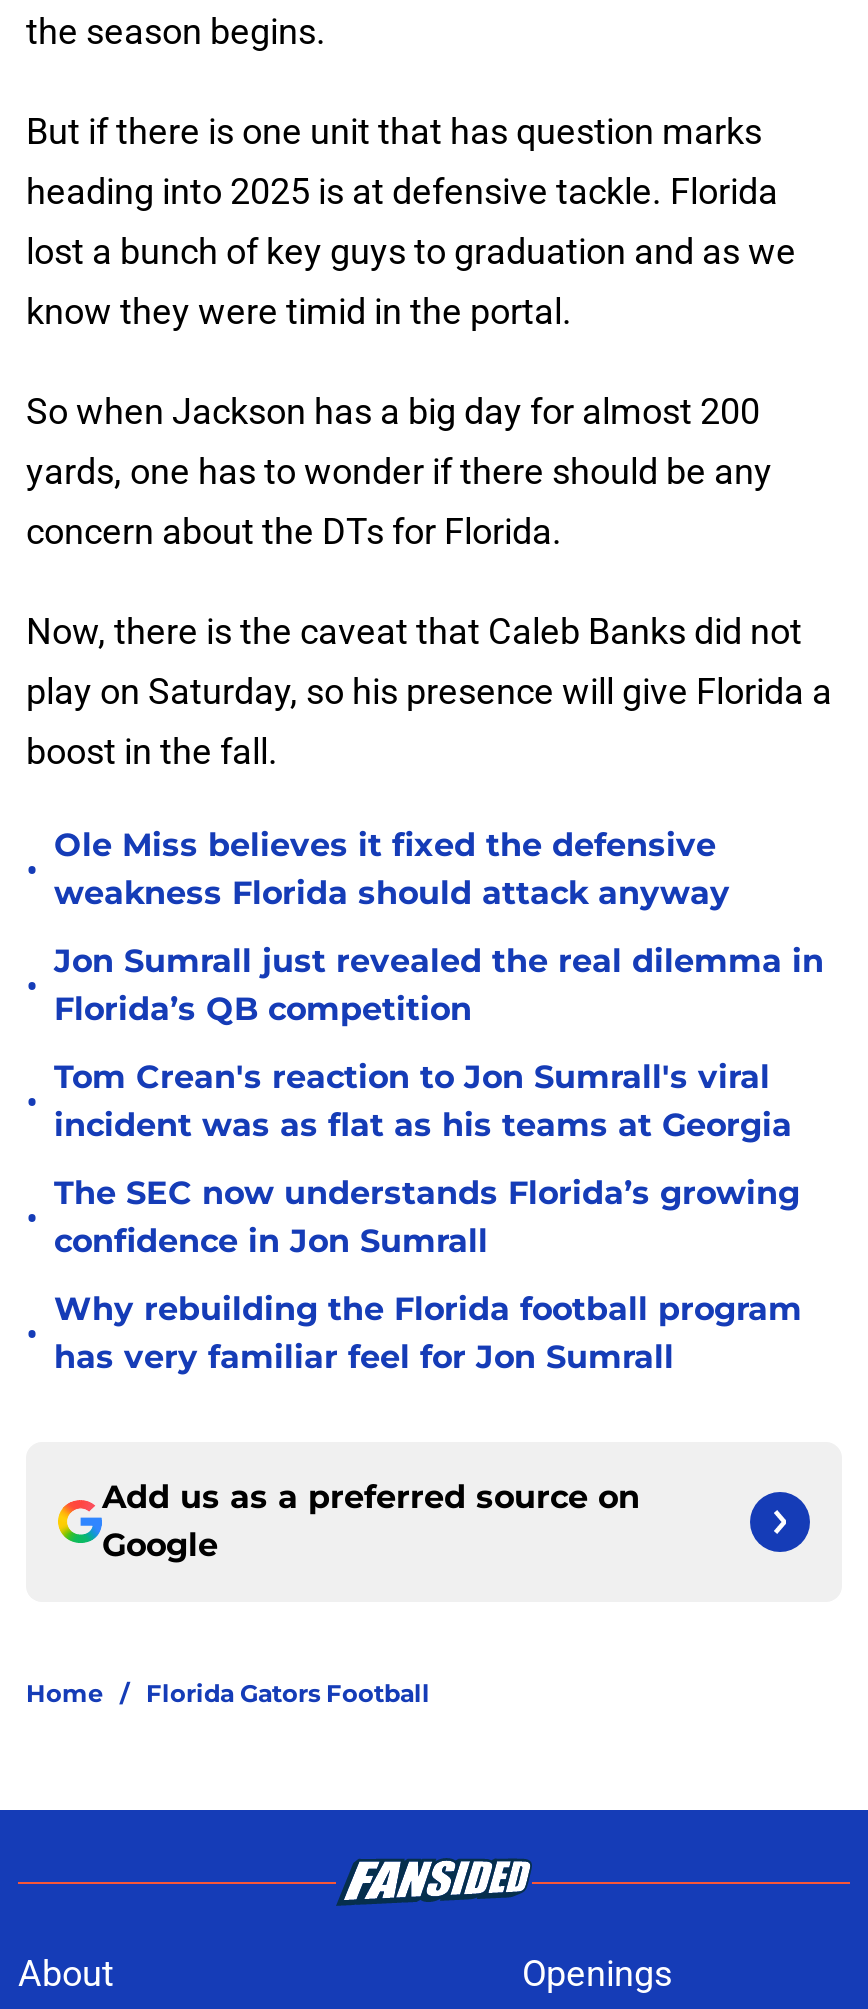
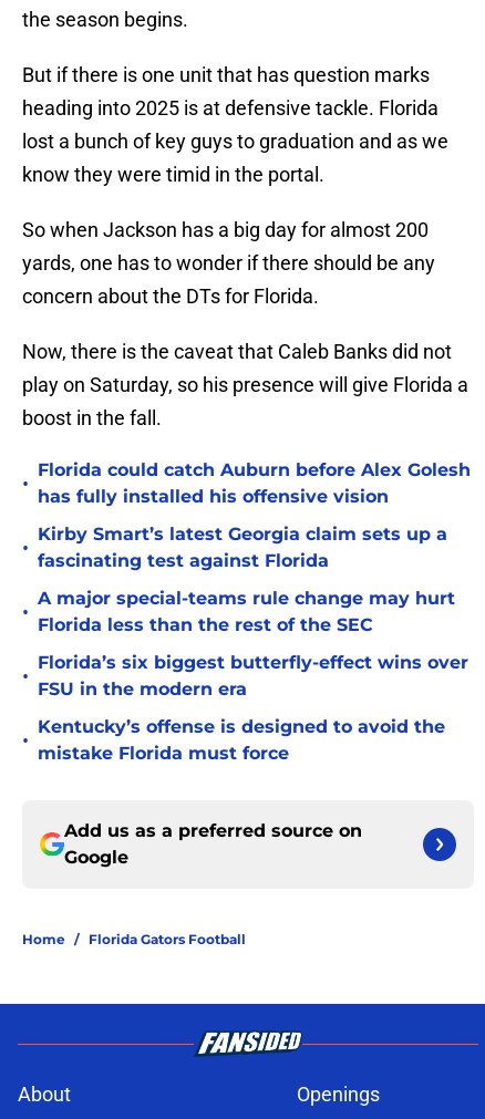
- Ole Miss believes it fixed the defensive
- weakness Florida should attack anyway
+ Florida could catch Auburn before Alex Golesh
+ has fully installed his offensive vision

- Jon Sumrall just revealed the real dilemma in
- Florida’s QB competition
+ Kirby Smart’s latest Georgia claim sets up a
+ fascinating test against Florida

- Tom Crean's reaction to Jon Sumrall's viral
- incident was as flat as his teams at Georgia
+ A major special-teams rule change may hurt
+ Florida less than the rest of the SEC

- The SEC now understands Florida’s growing
- confidence in Jon Sumrall
+ Florida’s six biggest butterfly-effect wins over
+ FSU in the modern era

- Why rebuilding the Florida football program
- has very familiar feel for Jon Sumrall
+ Kentucky’s offense is designed to avoid the
+ mistake Florida must force
